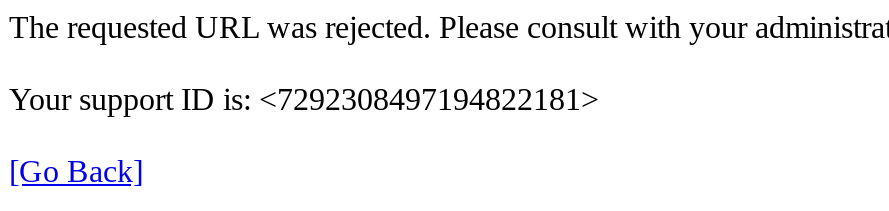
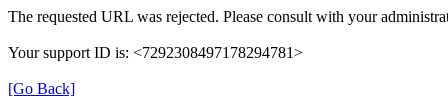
- Your support ID is: <7292308497194822181>
+ Your support ID is: <7292308497178294781>
